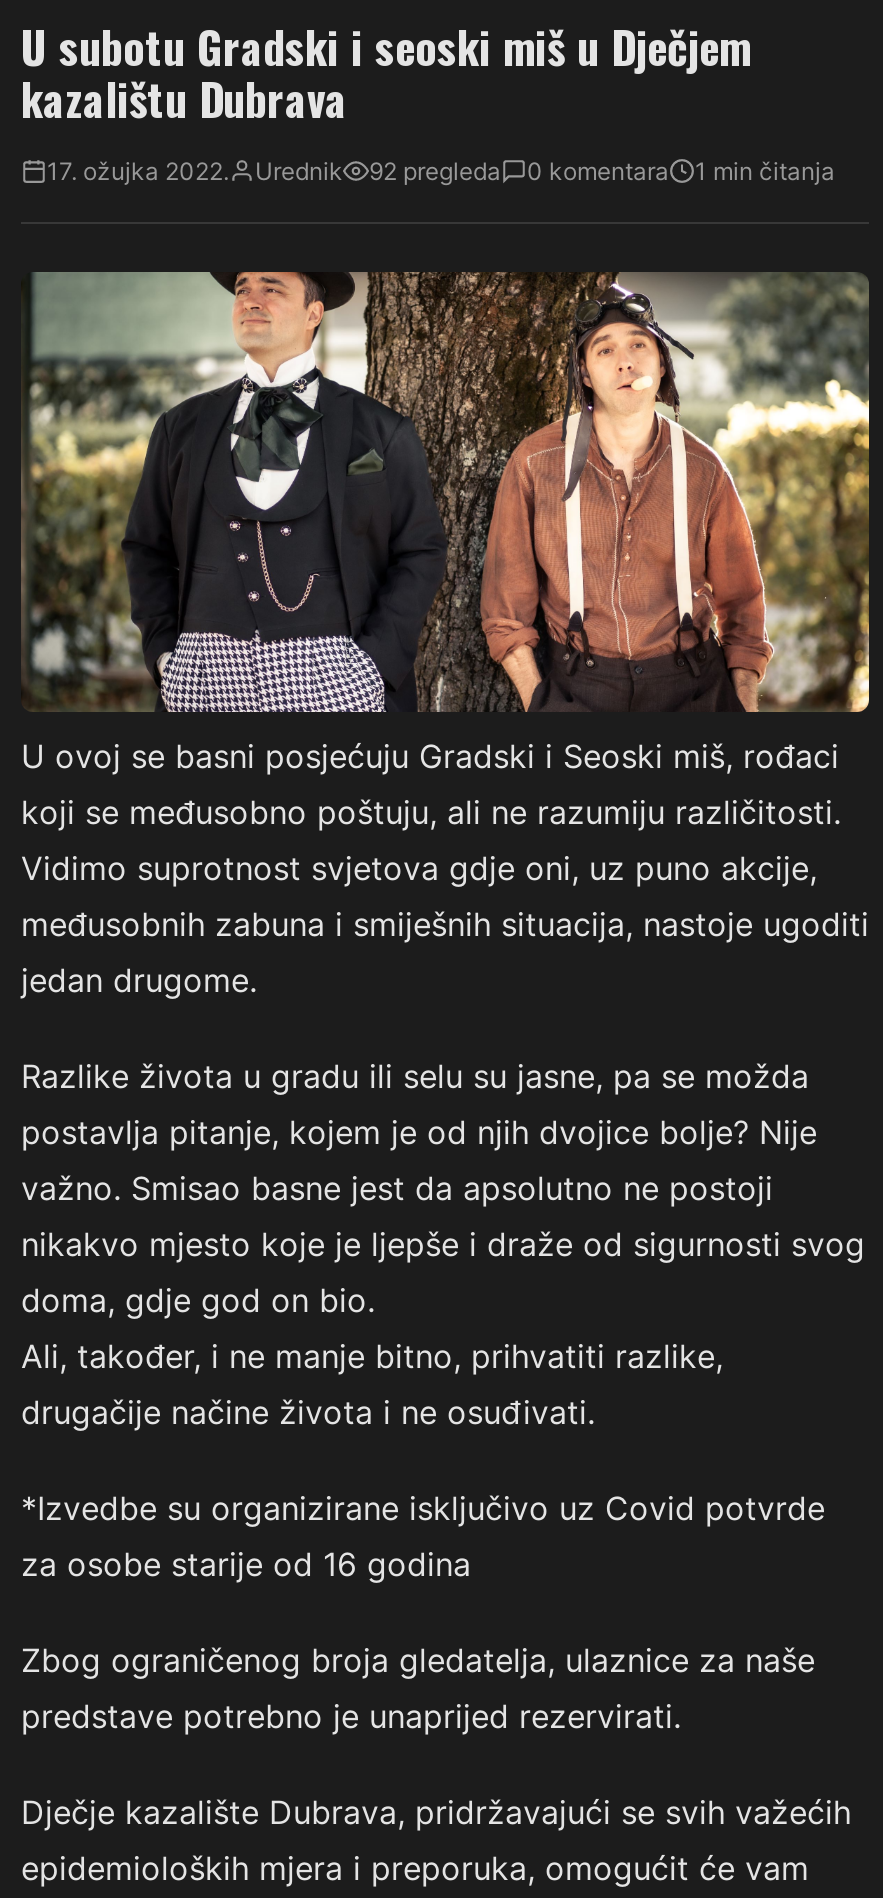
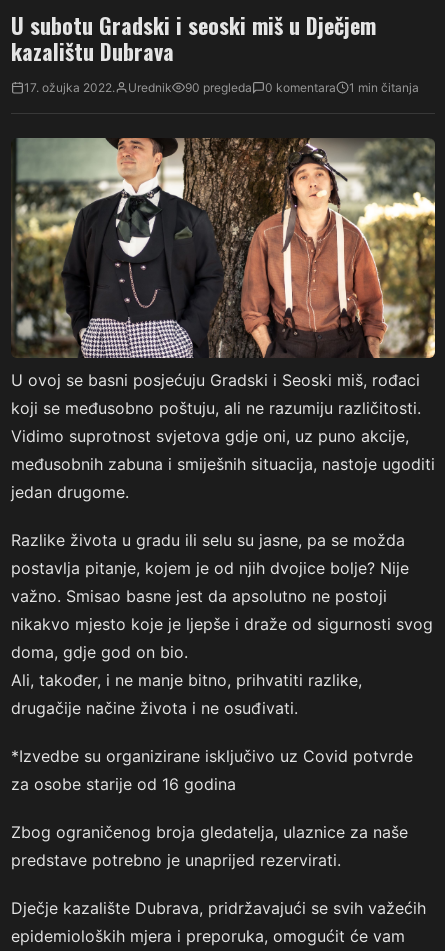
- 17. ožujka 2022. Urednik 92 pregleda 0 komentara 1 min čitanja
+ 17. ožujka 2022. Urednik 90 pregleda 0 komentara 1 min čitanja
